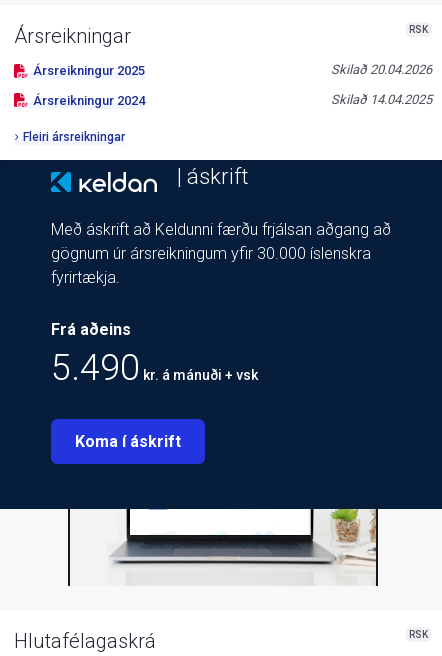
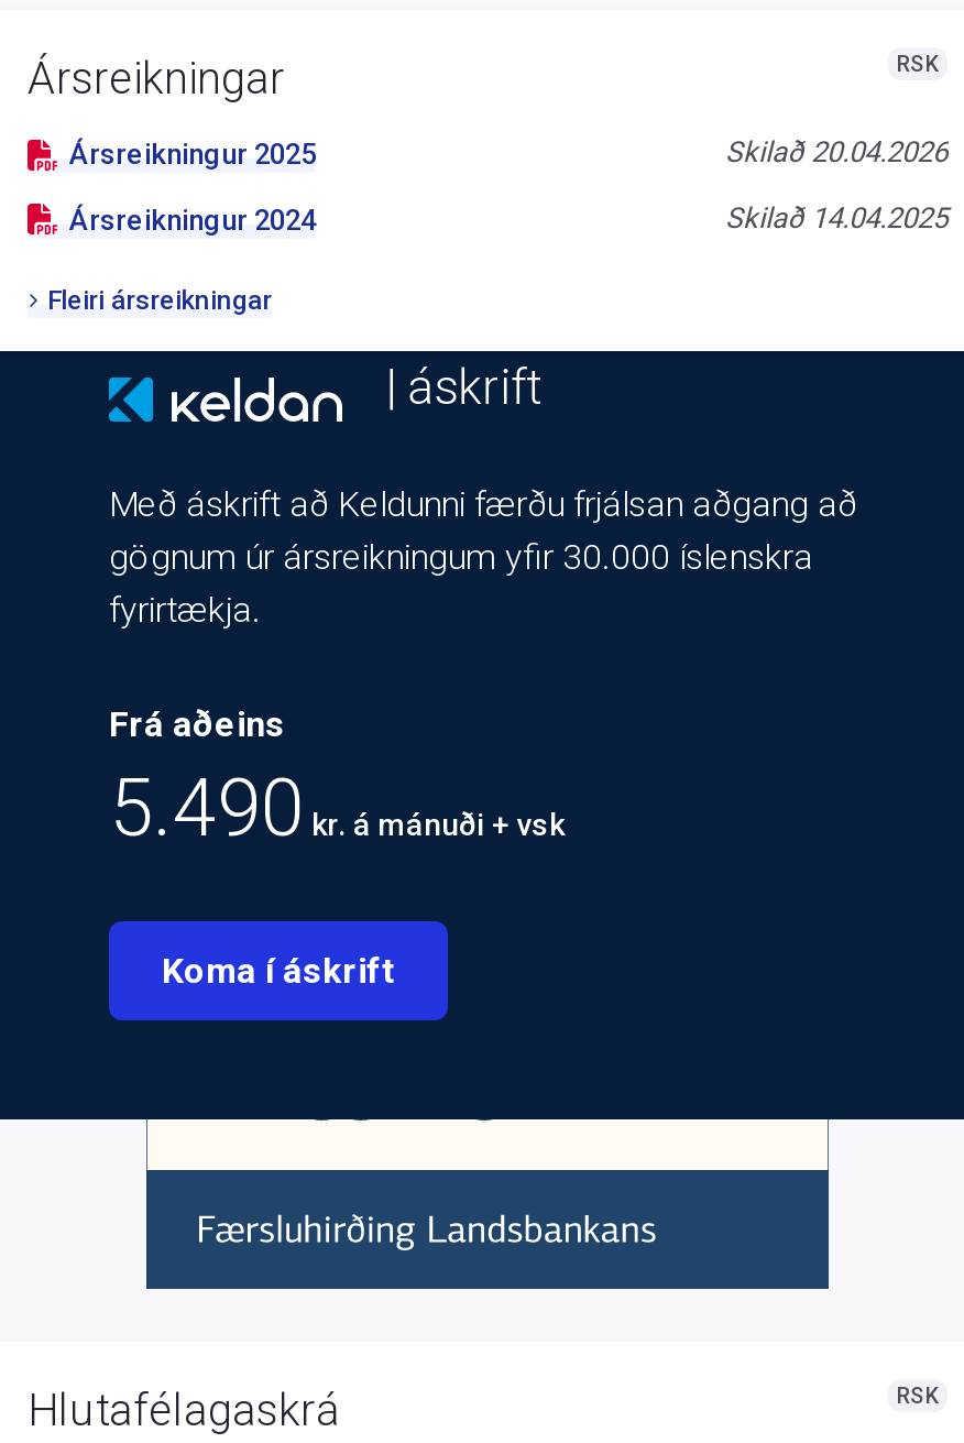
- [image]
+ [image]
